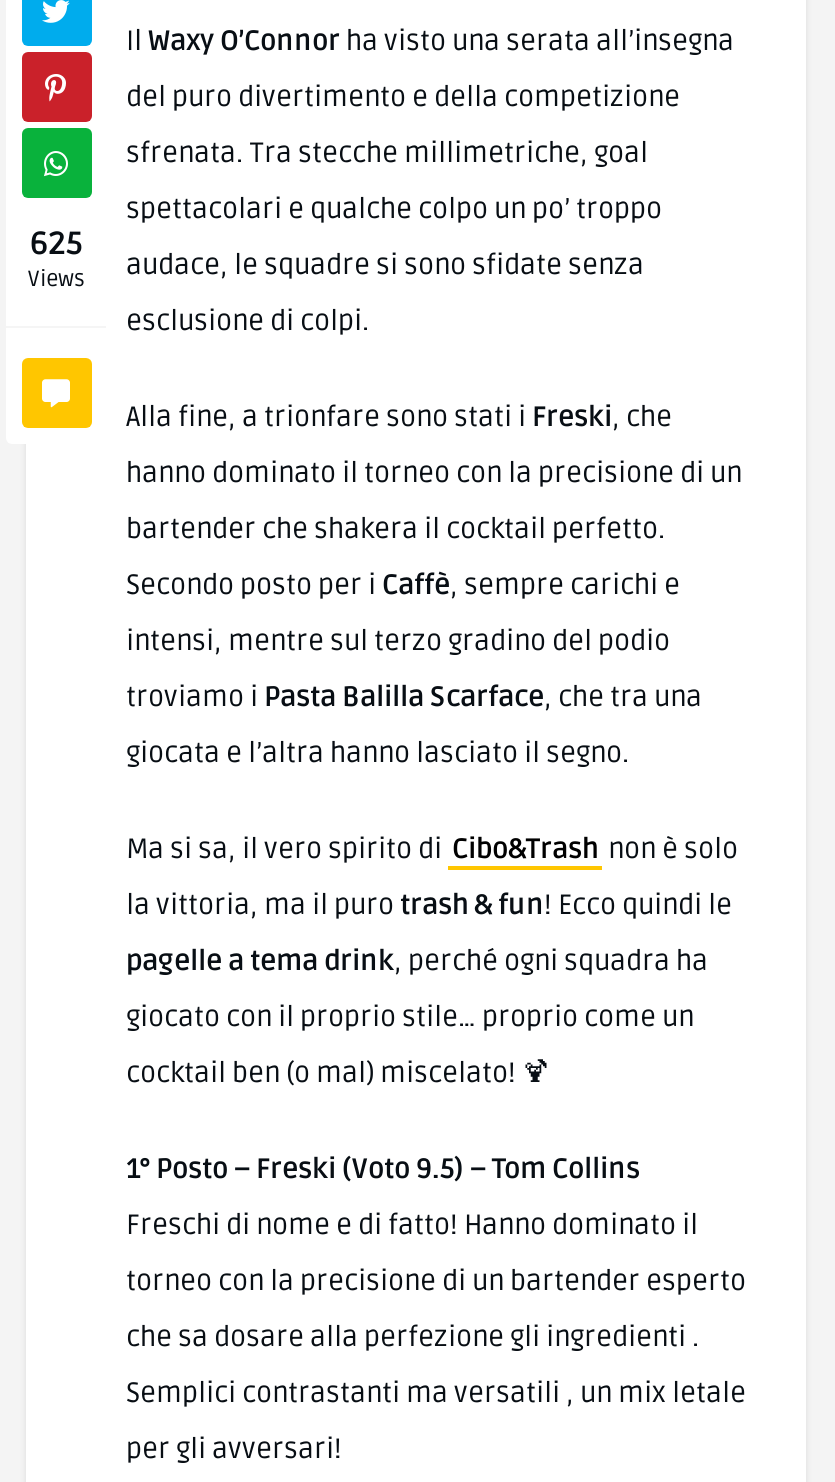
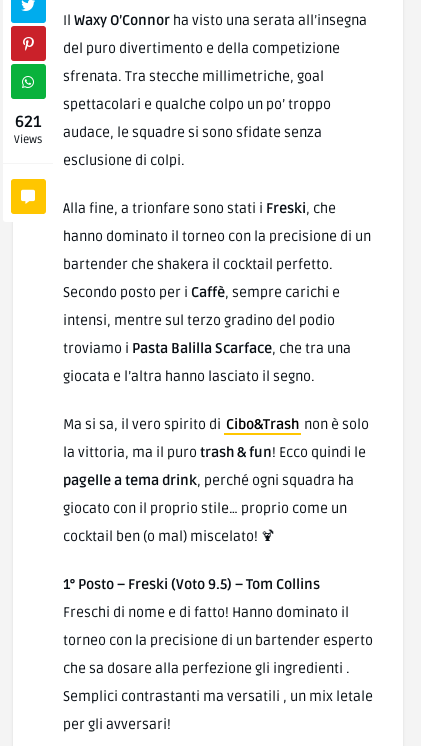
- 625
+ 621
